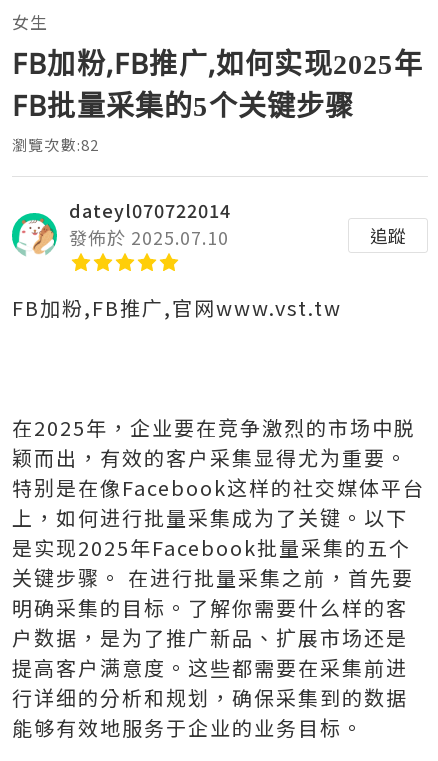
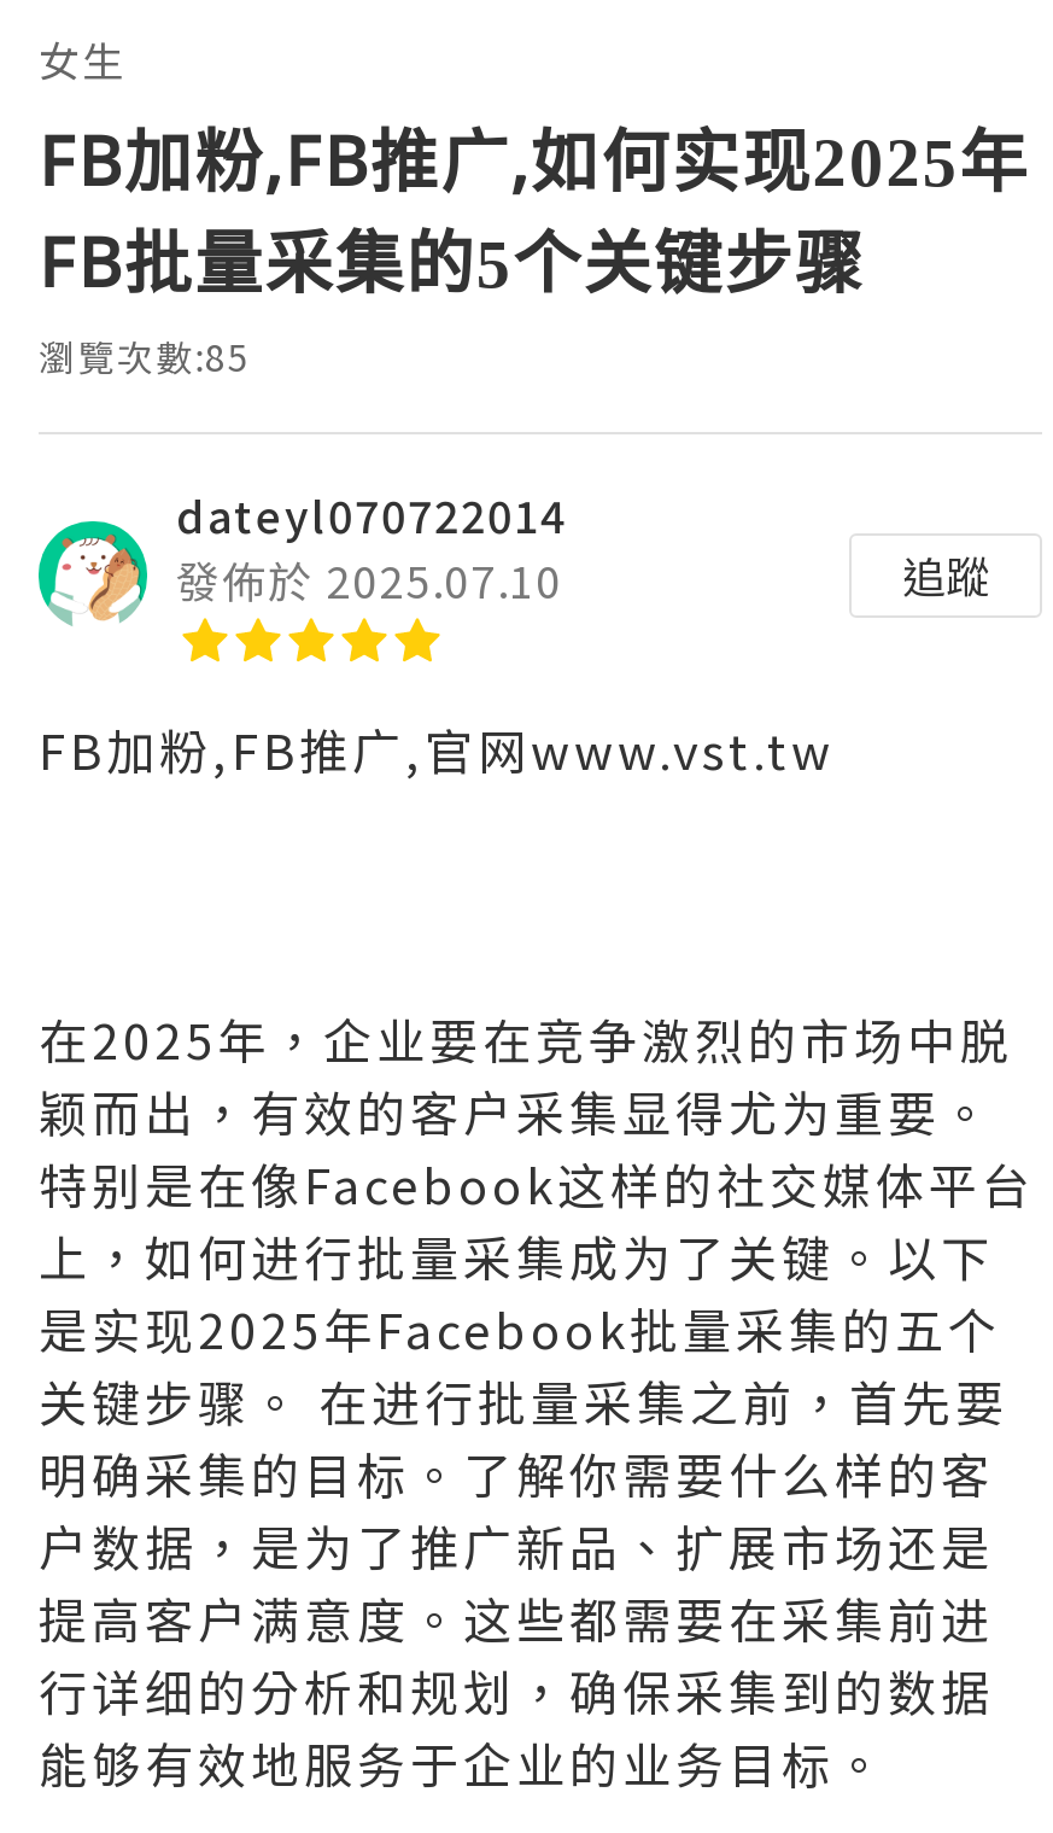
- 瀏覽次數:82
+ 瀏覽次數:85
